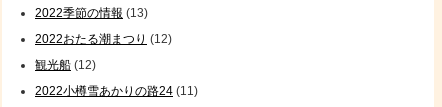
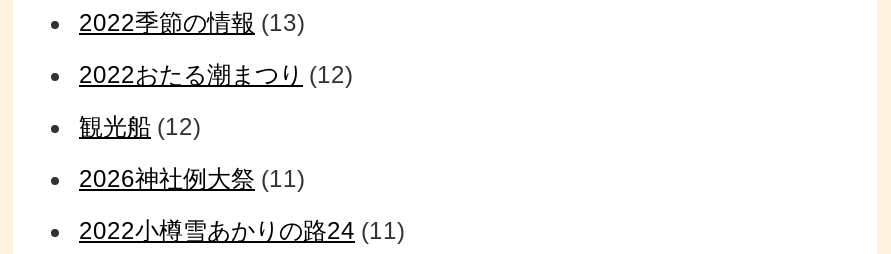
+ 2026神社例大祭(11)
